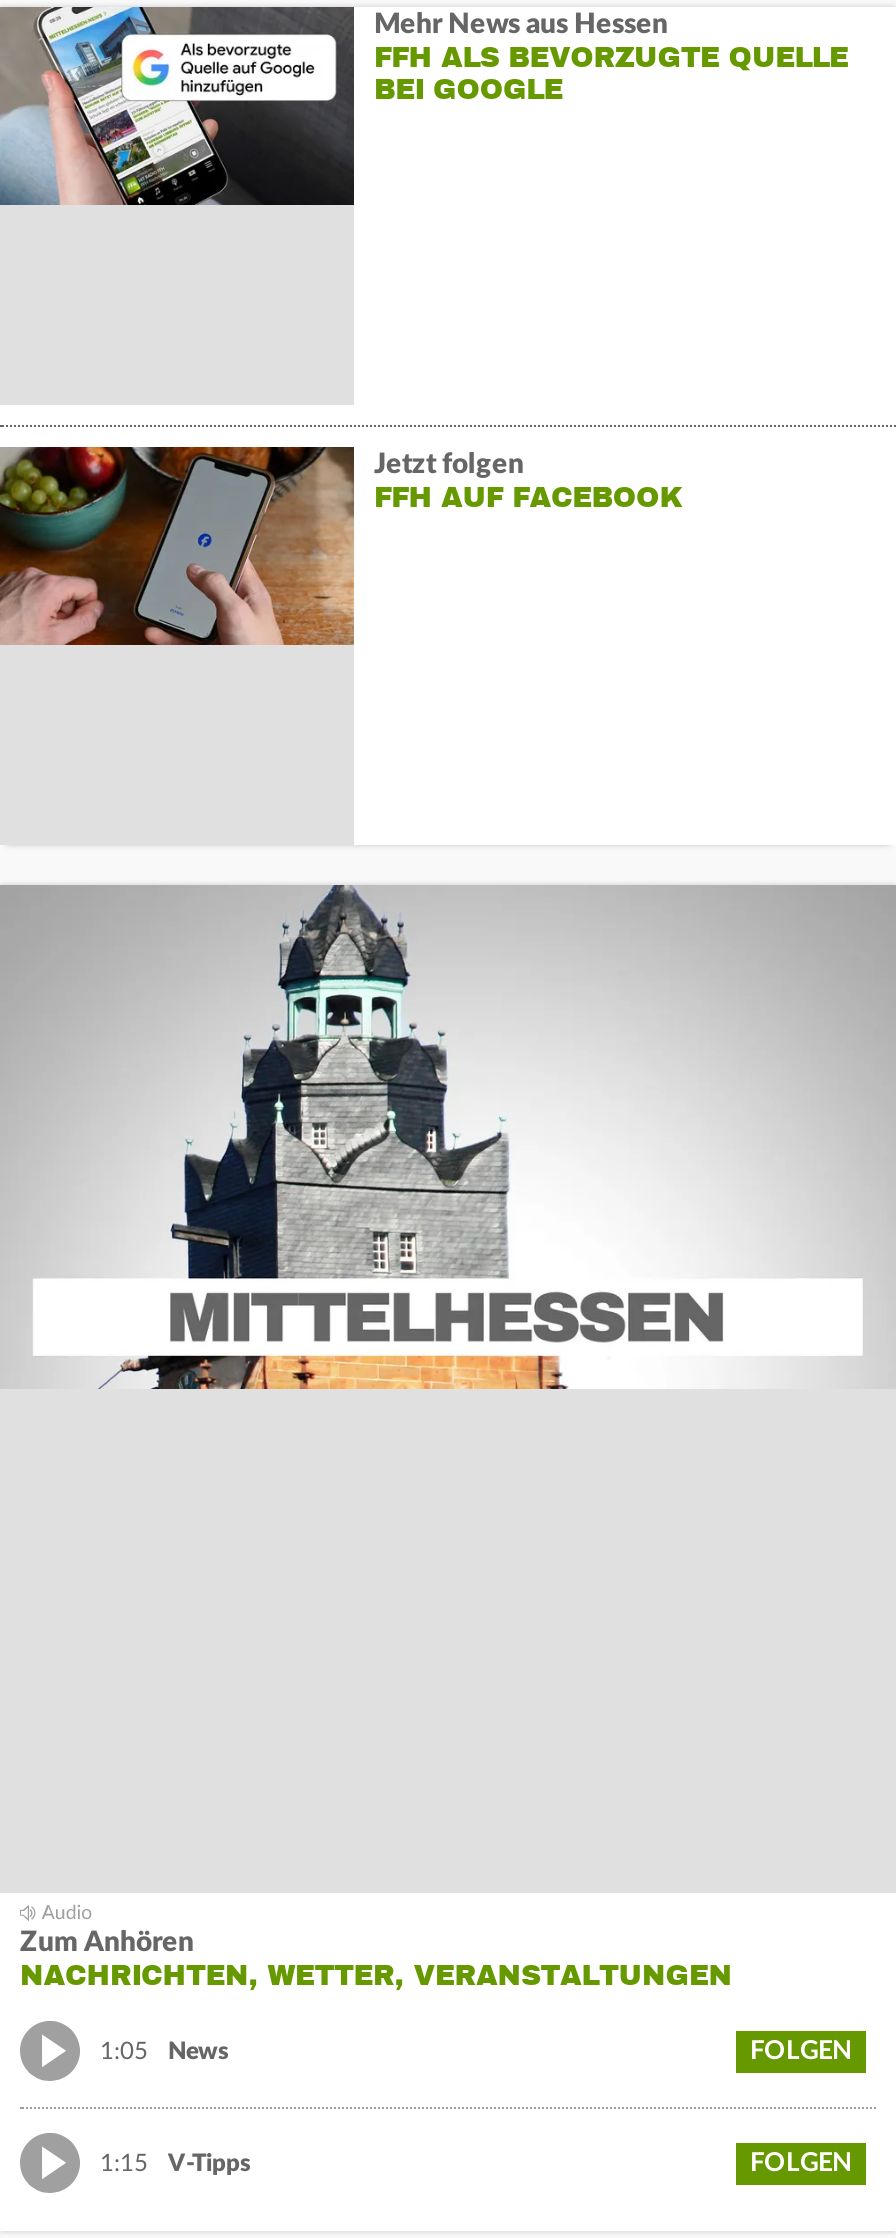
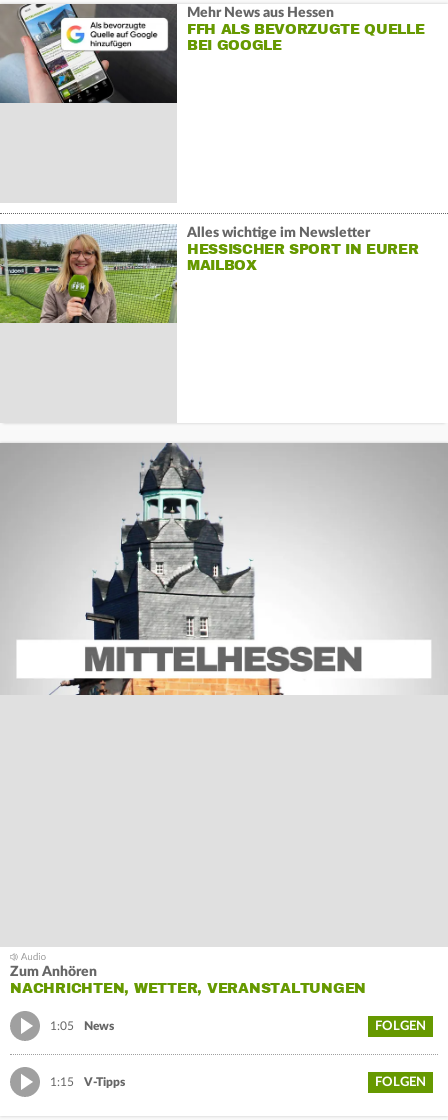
- [image]
- Jetzt folgen
- FFH AUF FACEBOOK
+ [image]
+ Alles wichtige im Newsletter
+ HESSISCHER SPORT IN EURER
+ MAILBOX
